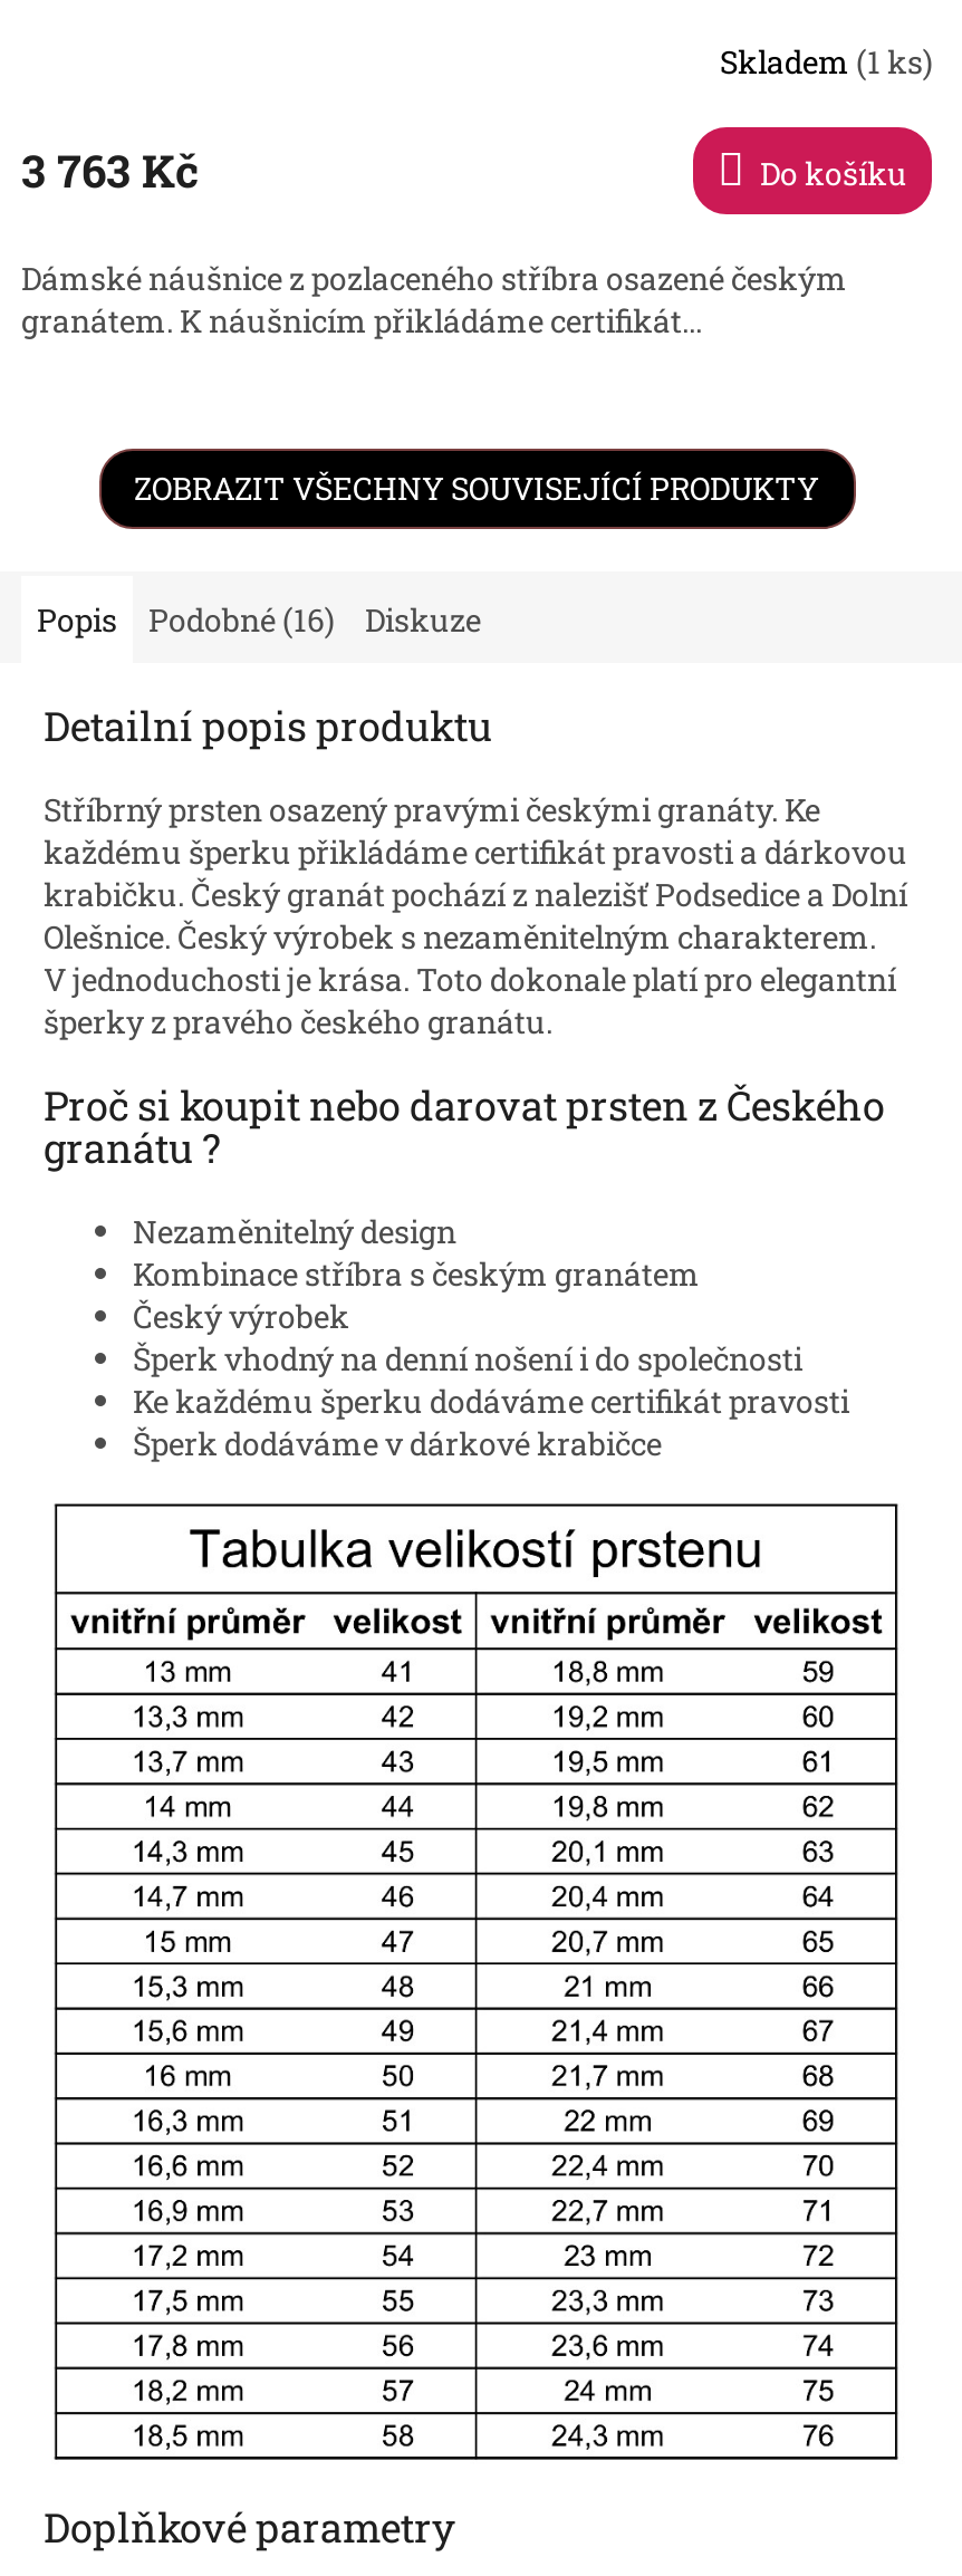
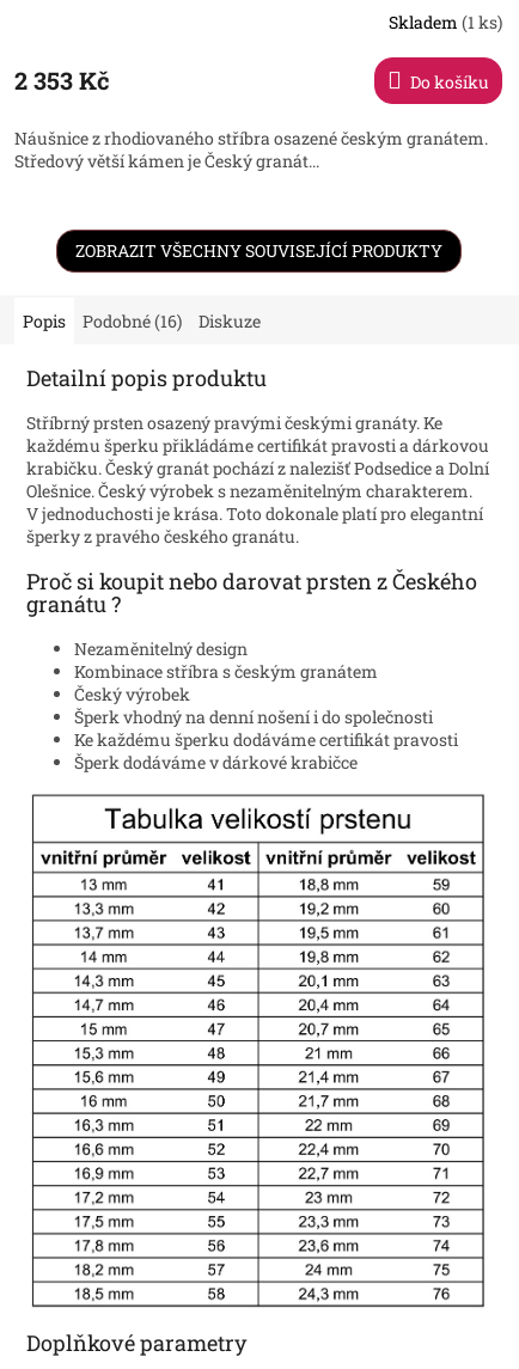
- 3 763 Kč
+ 2 353 Kč

- Dámské náušnice z pozlaceného stříbra osazené českým
- granátem. K náušnicím přikládáme certifikát...
+ Náušnice z rhodiovaného stříbra osazené českým granátem.
+ Středový větší kámen je Český granát...
